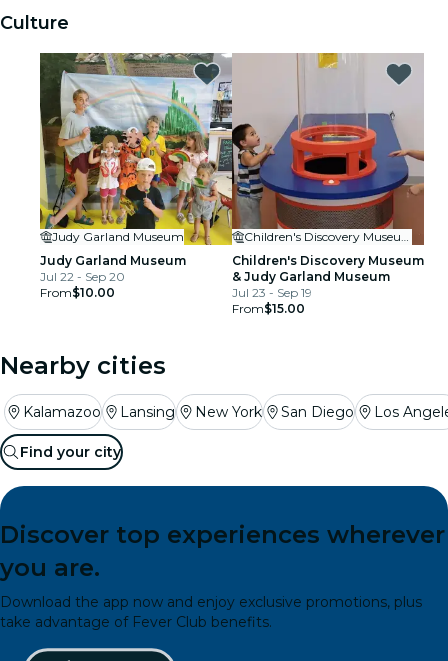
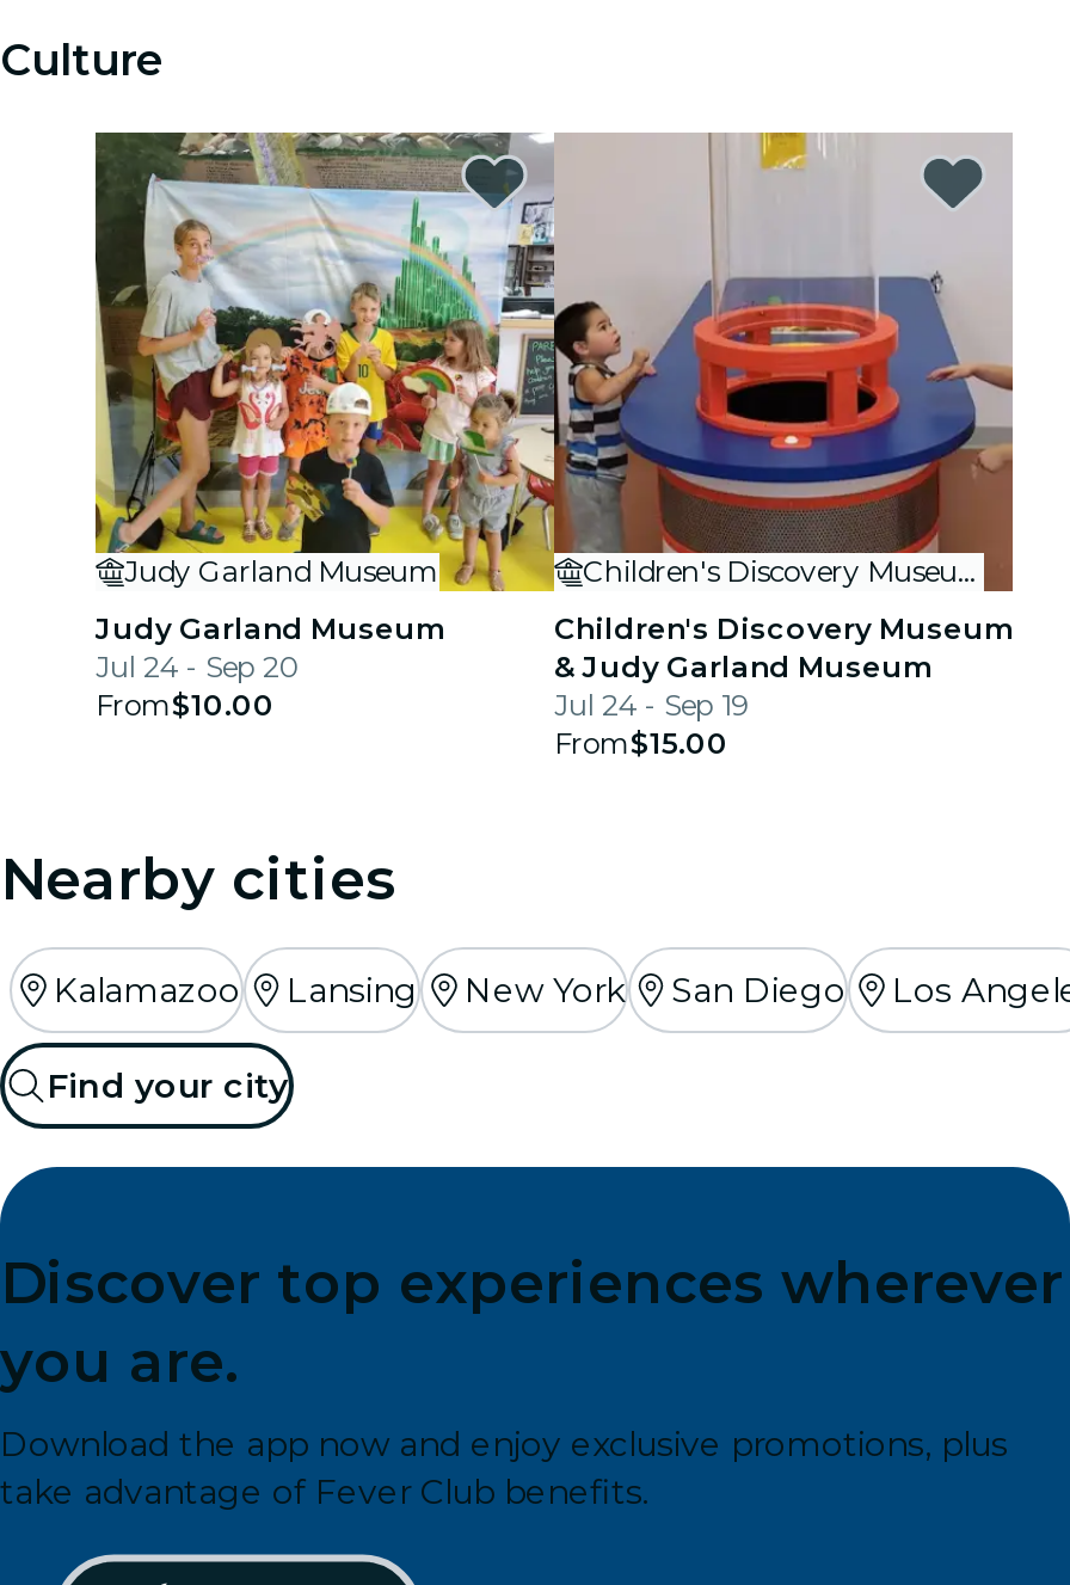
- Jul 22 - Sep 20
+ Jul 24 - Sep 20

- Jul 23 - Sep 19
+ Jul 24 - Sep 19
